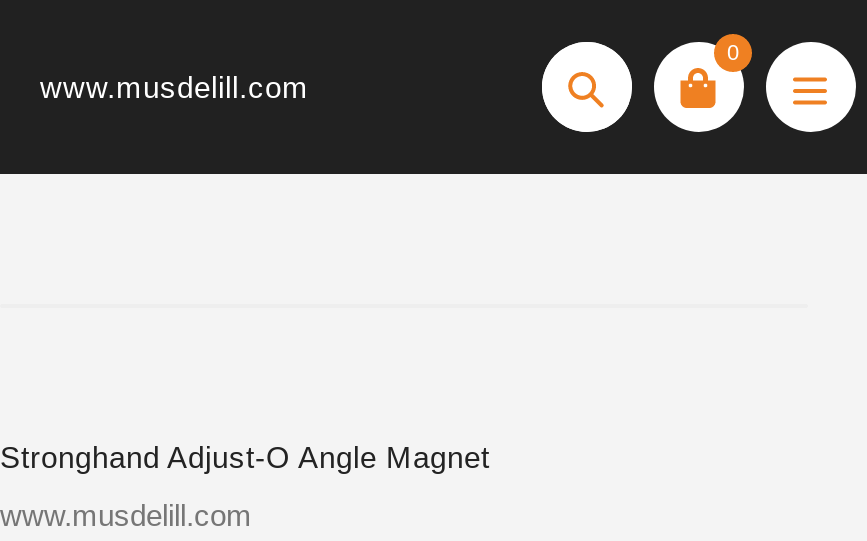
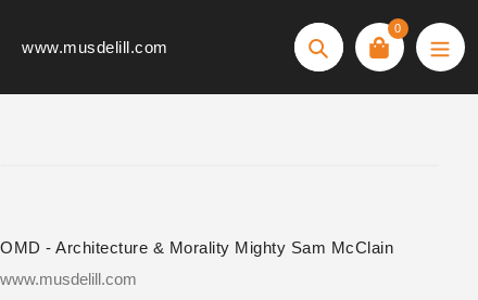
- Stronghand Adjust-O Angle Magnet
+ OMD - Architecture & Morality Mighty Sam McClain
